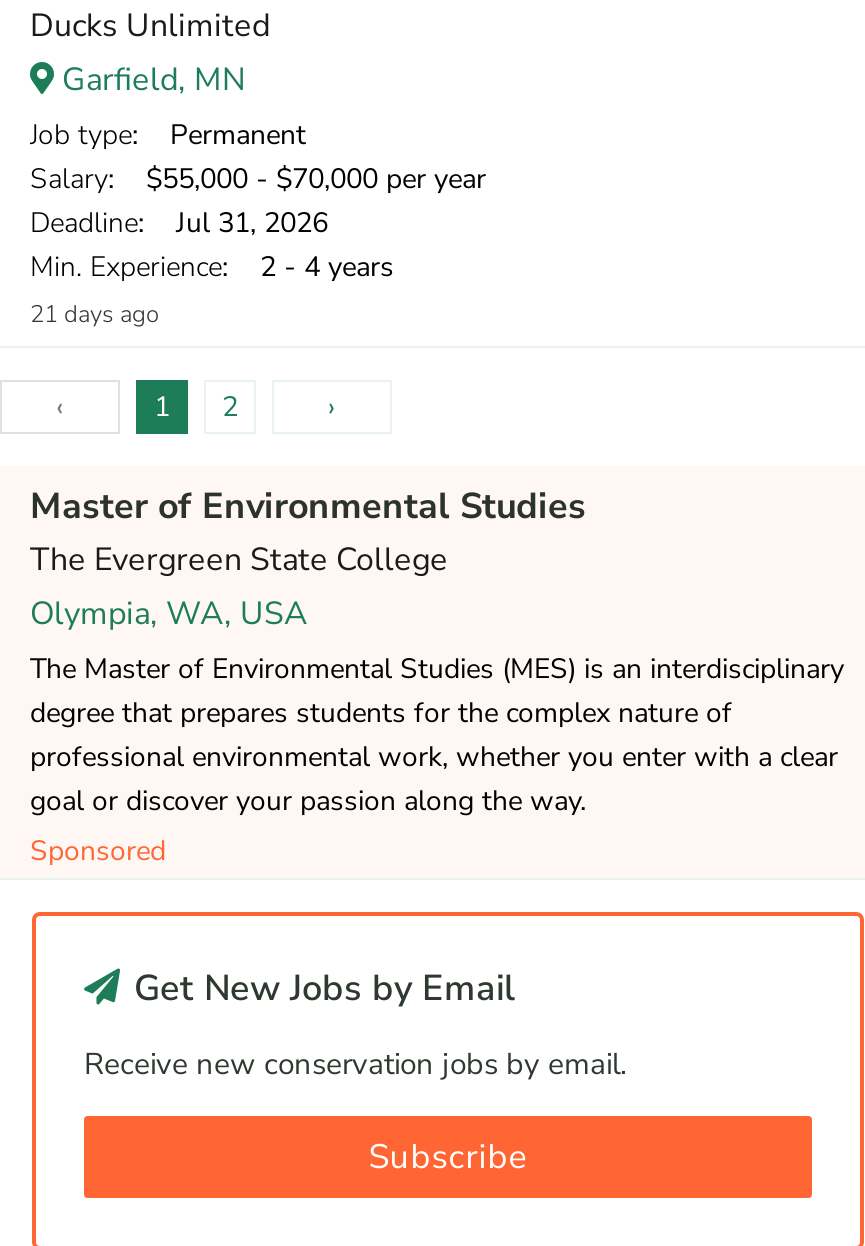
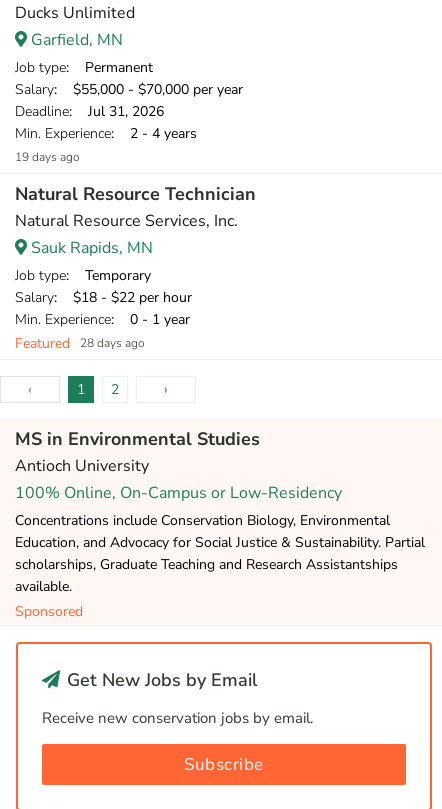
- 21 days ago
+ 19 days ago
+ Natural Resource Technician
+ Natural Resource Services, Inc.
+ Sauk Rapids, MN
+ Job type: Temporary
+ Salary: $18 - $22 per hour
+ Min. Experience: 0 - 1 year
+ Featured
+ 28 days ago

- Master of Environmental Studies
- The Evergreen State College
- Olympia, WA, USA
- The Master of Environmental Studies (MES) is an interdisciplinary
- degree that prepares students for the complex nature of
- professional environmental work, whether you enter with a clear
- goal or discover your passion along the way.
+ MS in Environmental Studies
+ Antioch University
+ 100% Online, On-Campus or Low-Residency
+ Concentrations include Conservation Biology, Environmental
+ Education, and Advocacy for Social Justice & Sustainability. Partial
+ scholarships, Graduate Teaching and Research Assistantships
+ available.
